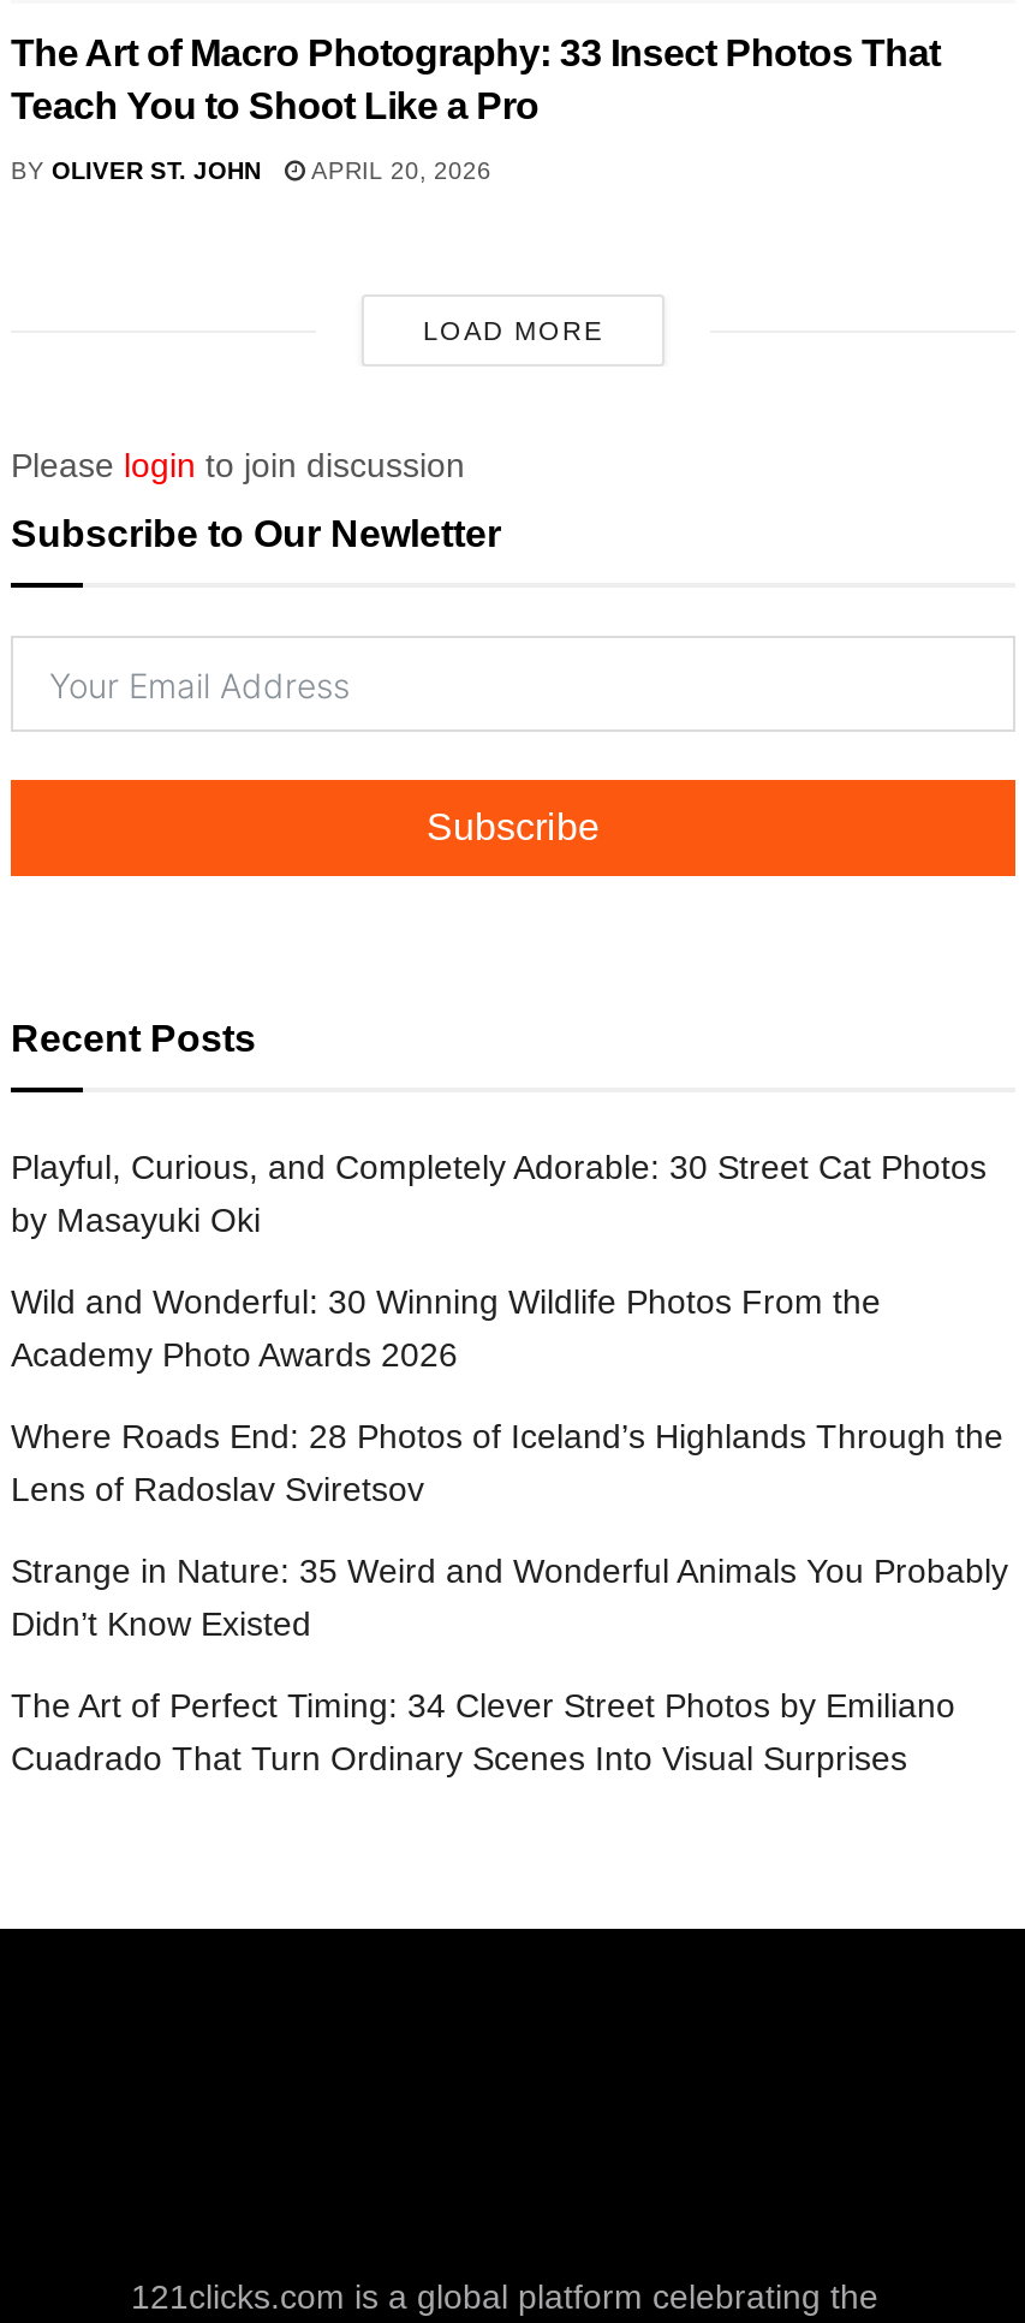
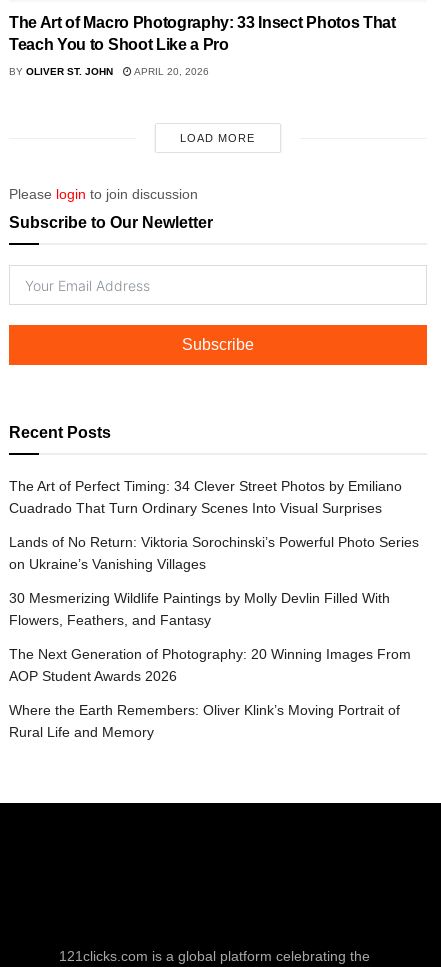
- Playful, Curious, and Completely Adorable: 30 Street Cat Photos
- by Masayuki Oki
- Wild and Wonderful: 30 Winning Wildlife Photos From the
- Academy Photo Awards 2026
- Where Roads End: 28 Photos of Iceland’s Highlands Through the
- Lens of Radoslav Sviretsov
- Strange in Nature: 35 Weird and Wonderful Animals You Probably
- Didn’t Know Existed

moved up: The Art of Perfect Timing: 34 Clever Street Photos by Emiliano | Cuadrado That Turn Ordinary Scenes Into Visual Surprises

+ Lands of No Return: Viktoria Sorochinski’s Powerful Photo Series
+ on Ukraine’s Vanishing Villages
+ 30 Mesmerizing Wildlife Paintings by Molly Devlin Filled With
+ Flowers, Feathers, and Fantasy
+ The Next Generation of Photography: 20 Winning Images From
+ AOP Student Awards 2026
+ Where the Earth Remembers: Oliver Klink’s Moving Portrait of
+ Rural Life and Memory
